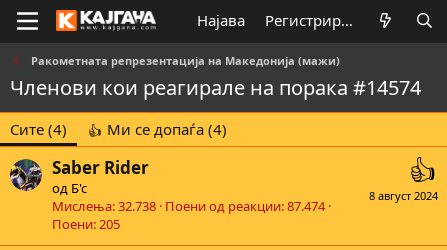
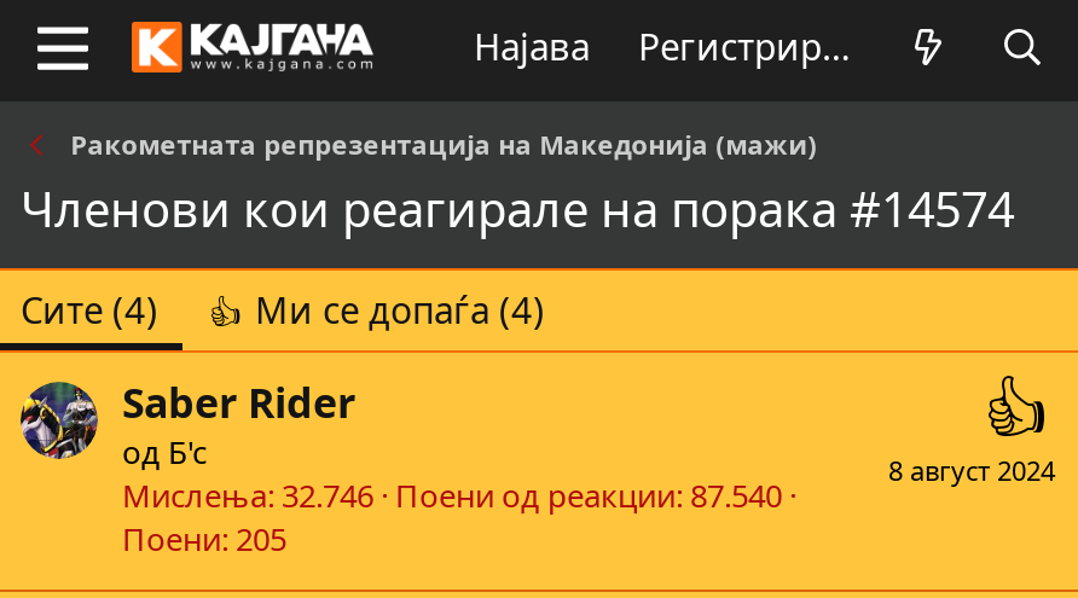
- Мислења 32.738 Поени од реакции 87.474
+ Мислења 32.746 Поени од реакции 87.540
